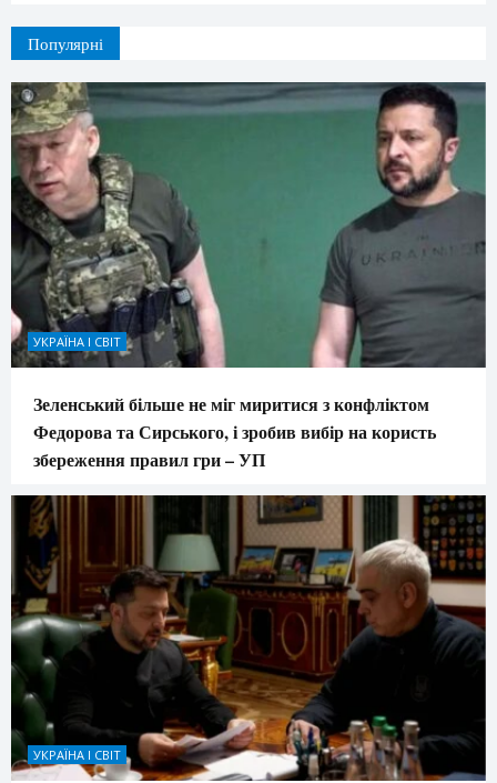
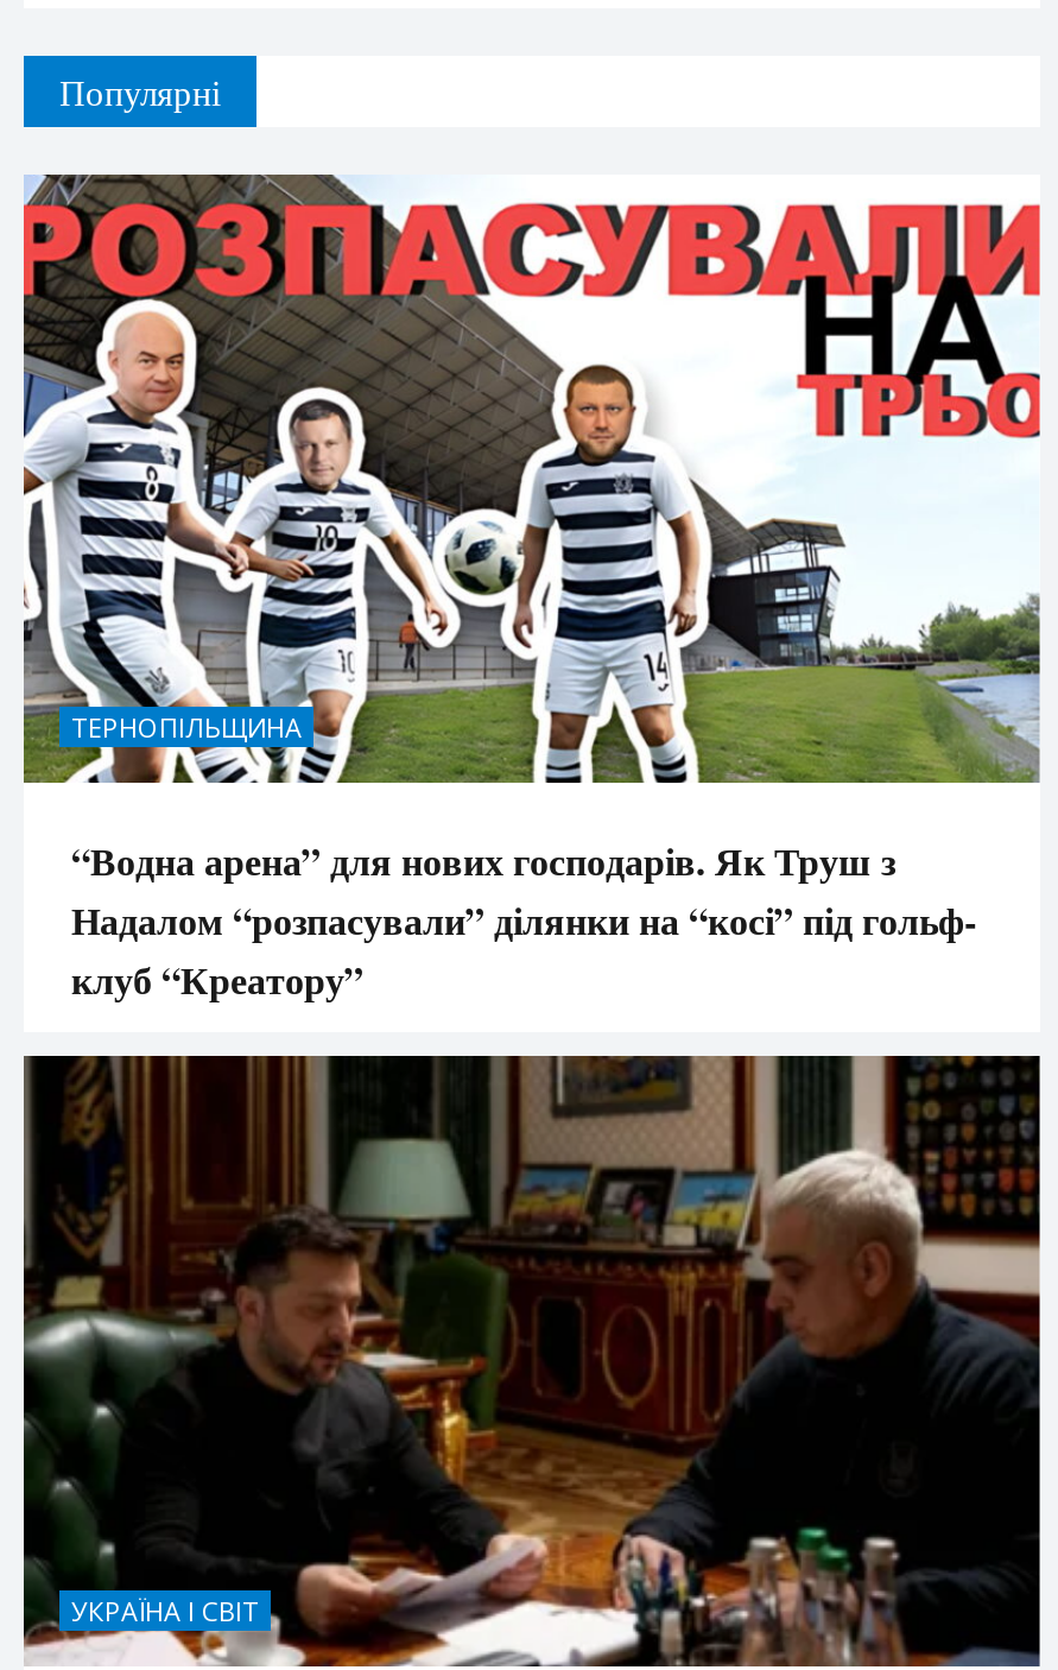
- [image]
- УКРАЇНА І СВІТ
+ [image]
+ ТЕРНОПІЛЬЩИНА

- Зеленський більше не міг миритися з конфліктом
- Федорова та Сирського, і зробив вибір на користь
- збереження правил гри – УП
+ “Водна арена” для нових господарів. Як Труш з
+ Надалом “розпасували” ділянки на “косі” під гольф-
+ клуб “Креатору”
